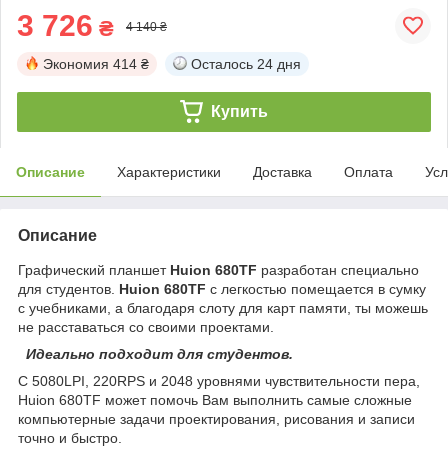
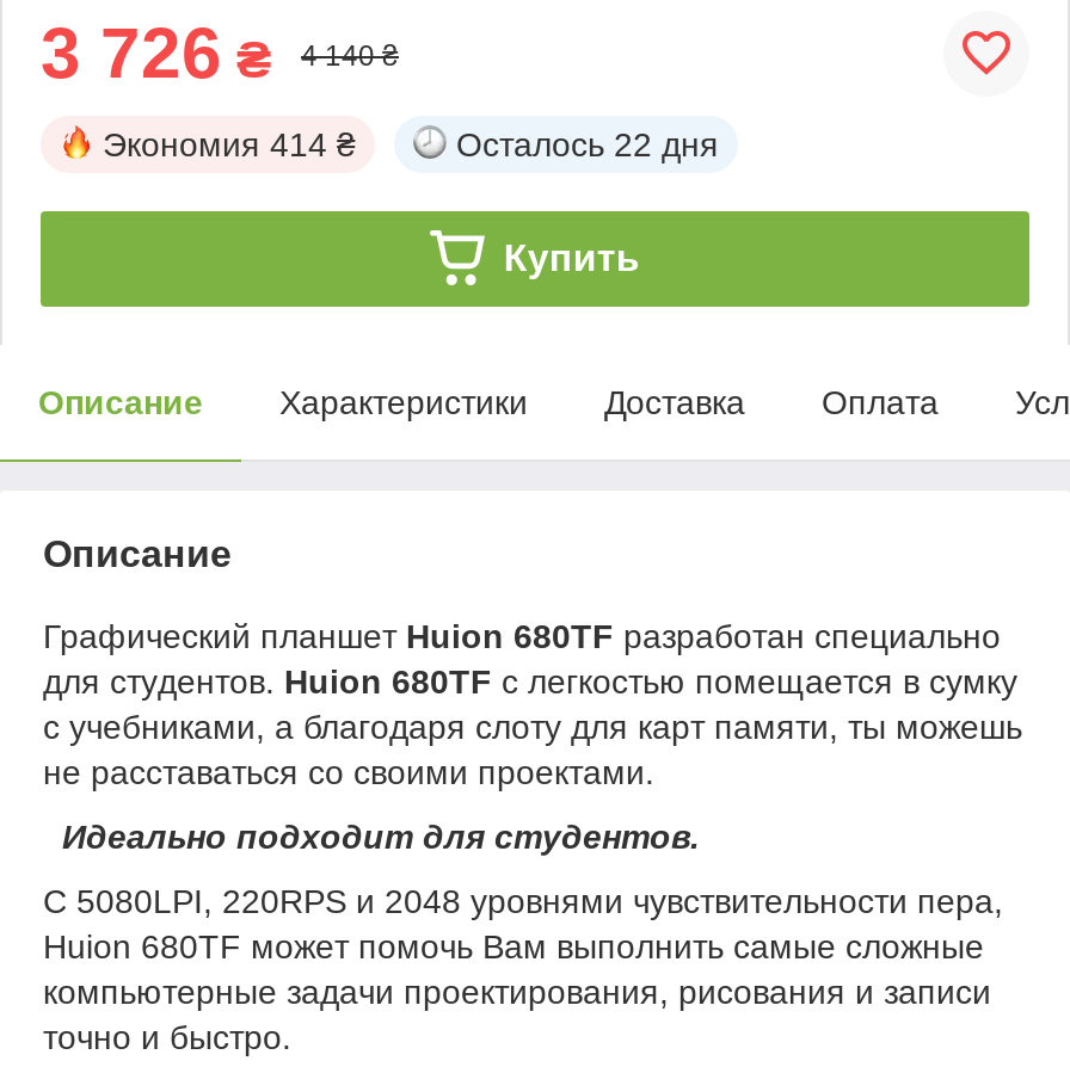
- Осталось 24 дня
+ Осталось 22 дня
